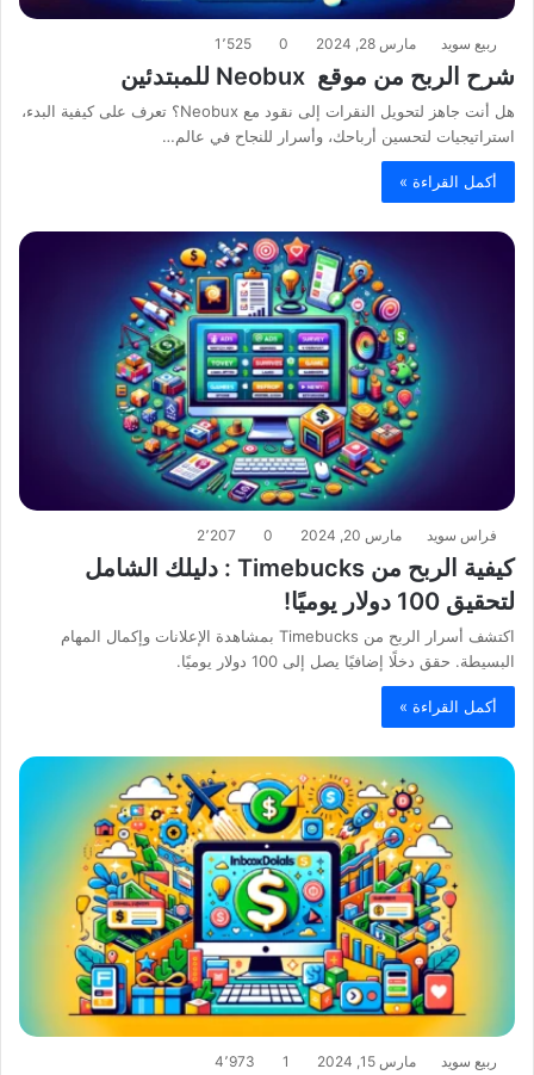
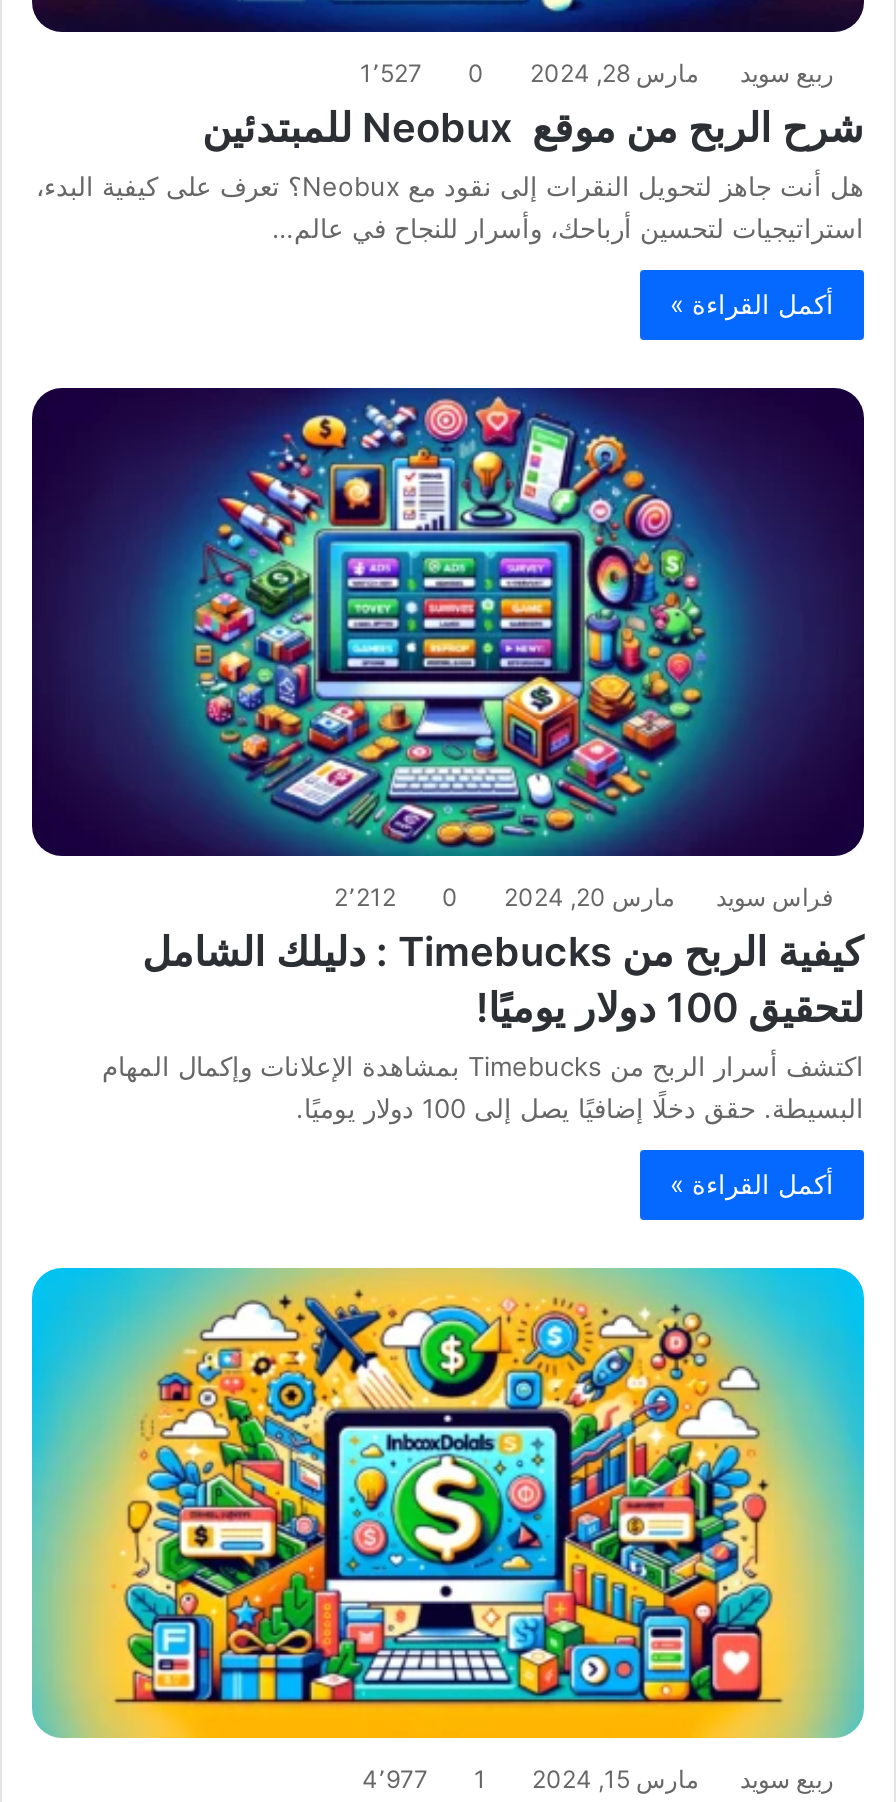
- 1٬525 0
+ 1٬527 0

- 2٬207 0
+ 2٬212 0

- 4٬973 1
+ 4٬977 1
